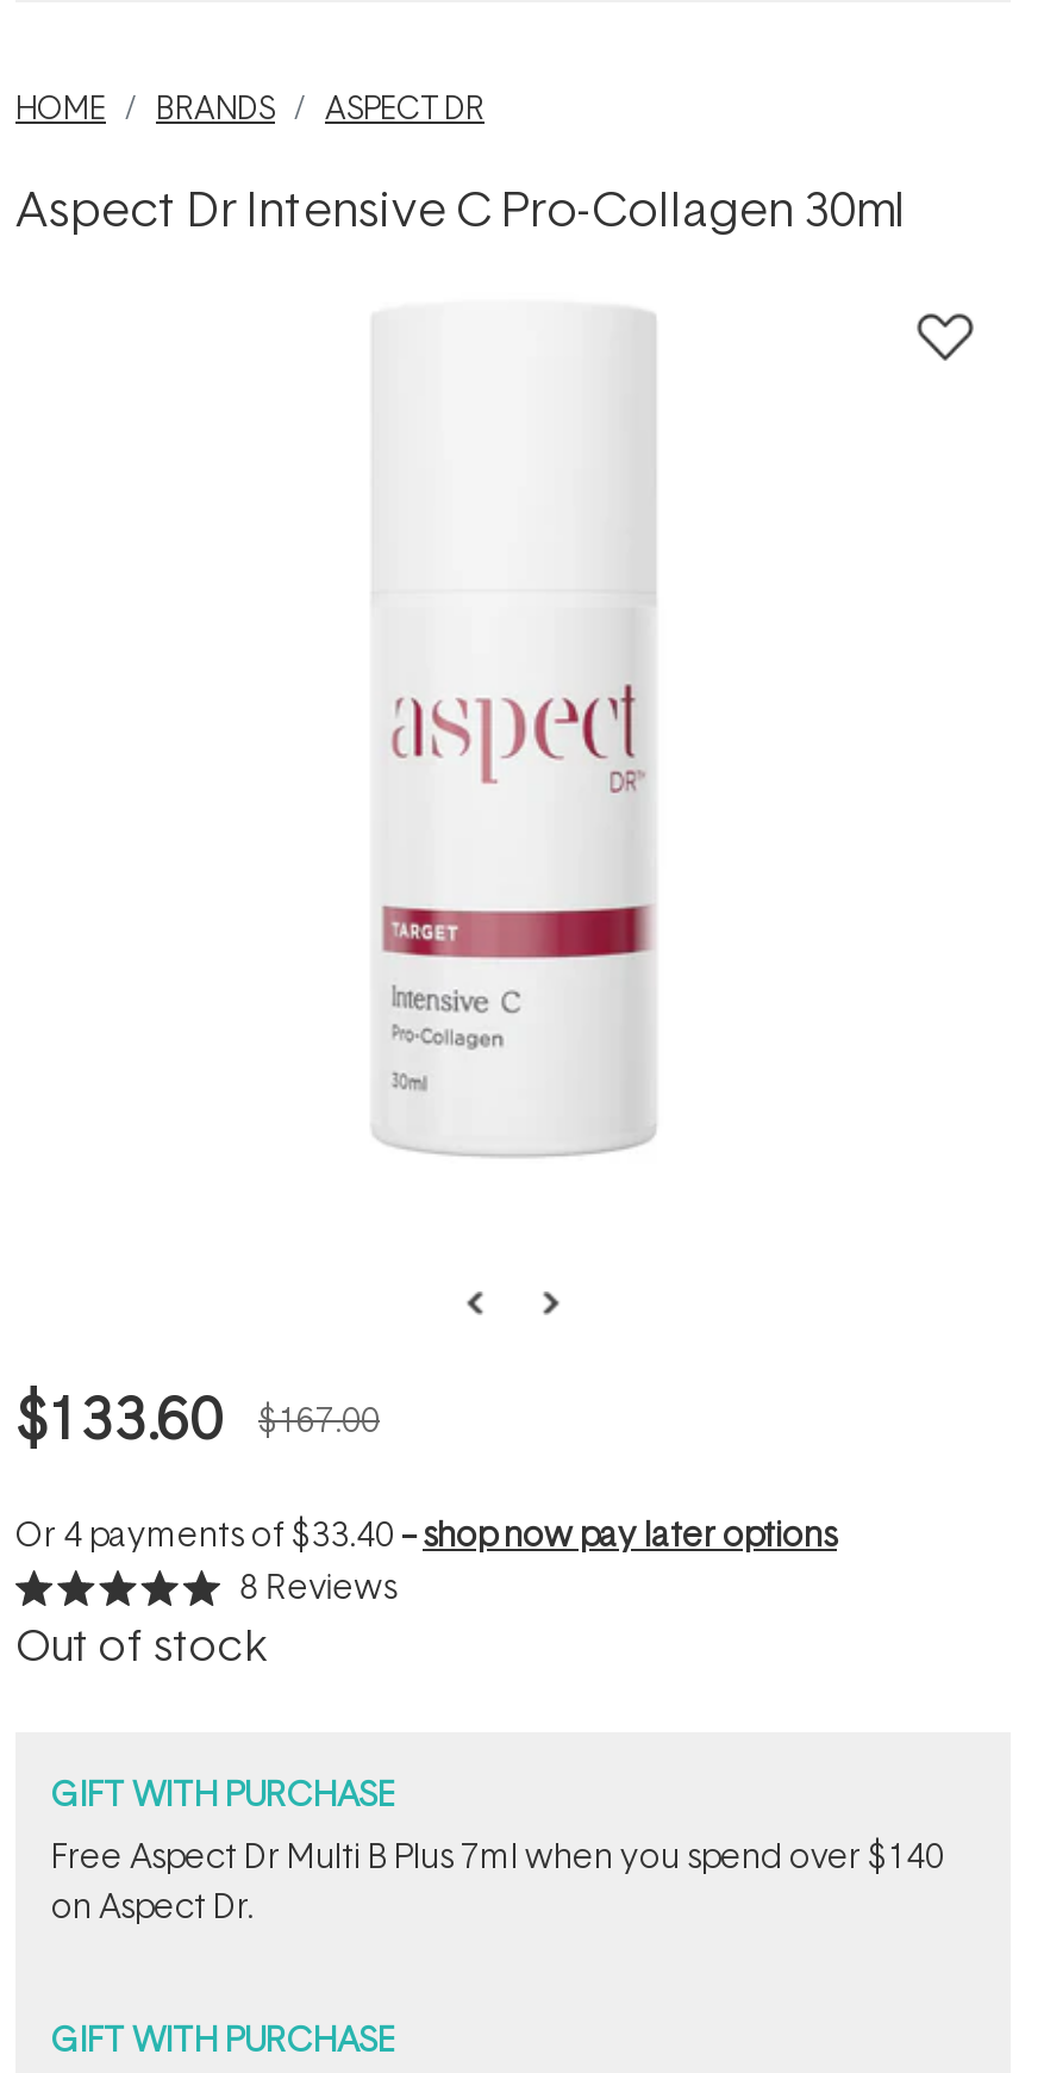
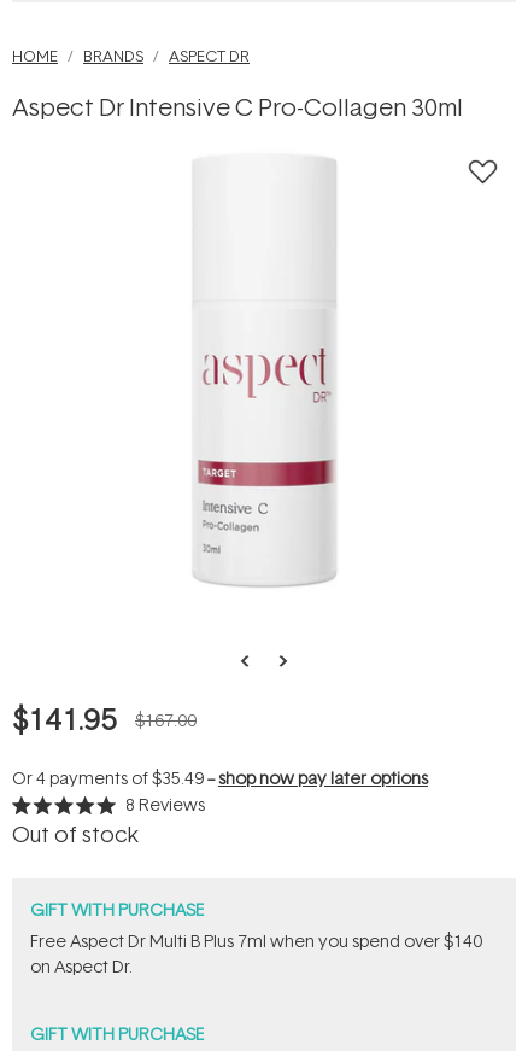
- $133.60
+ $141.95

- Or 4 payments of $33.40 --shop now pay later options
+ Or 4 payments of $35.49 --shop now pay later options
